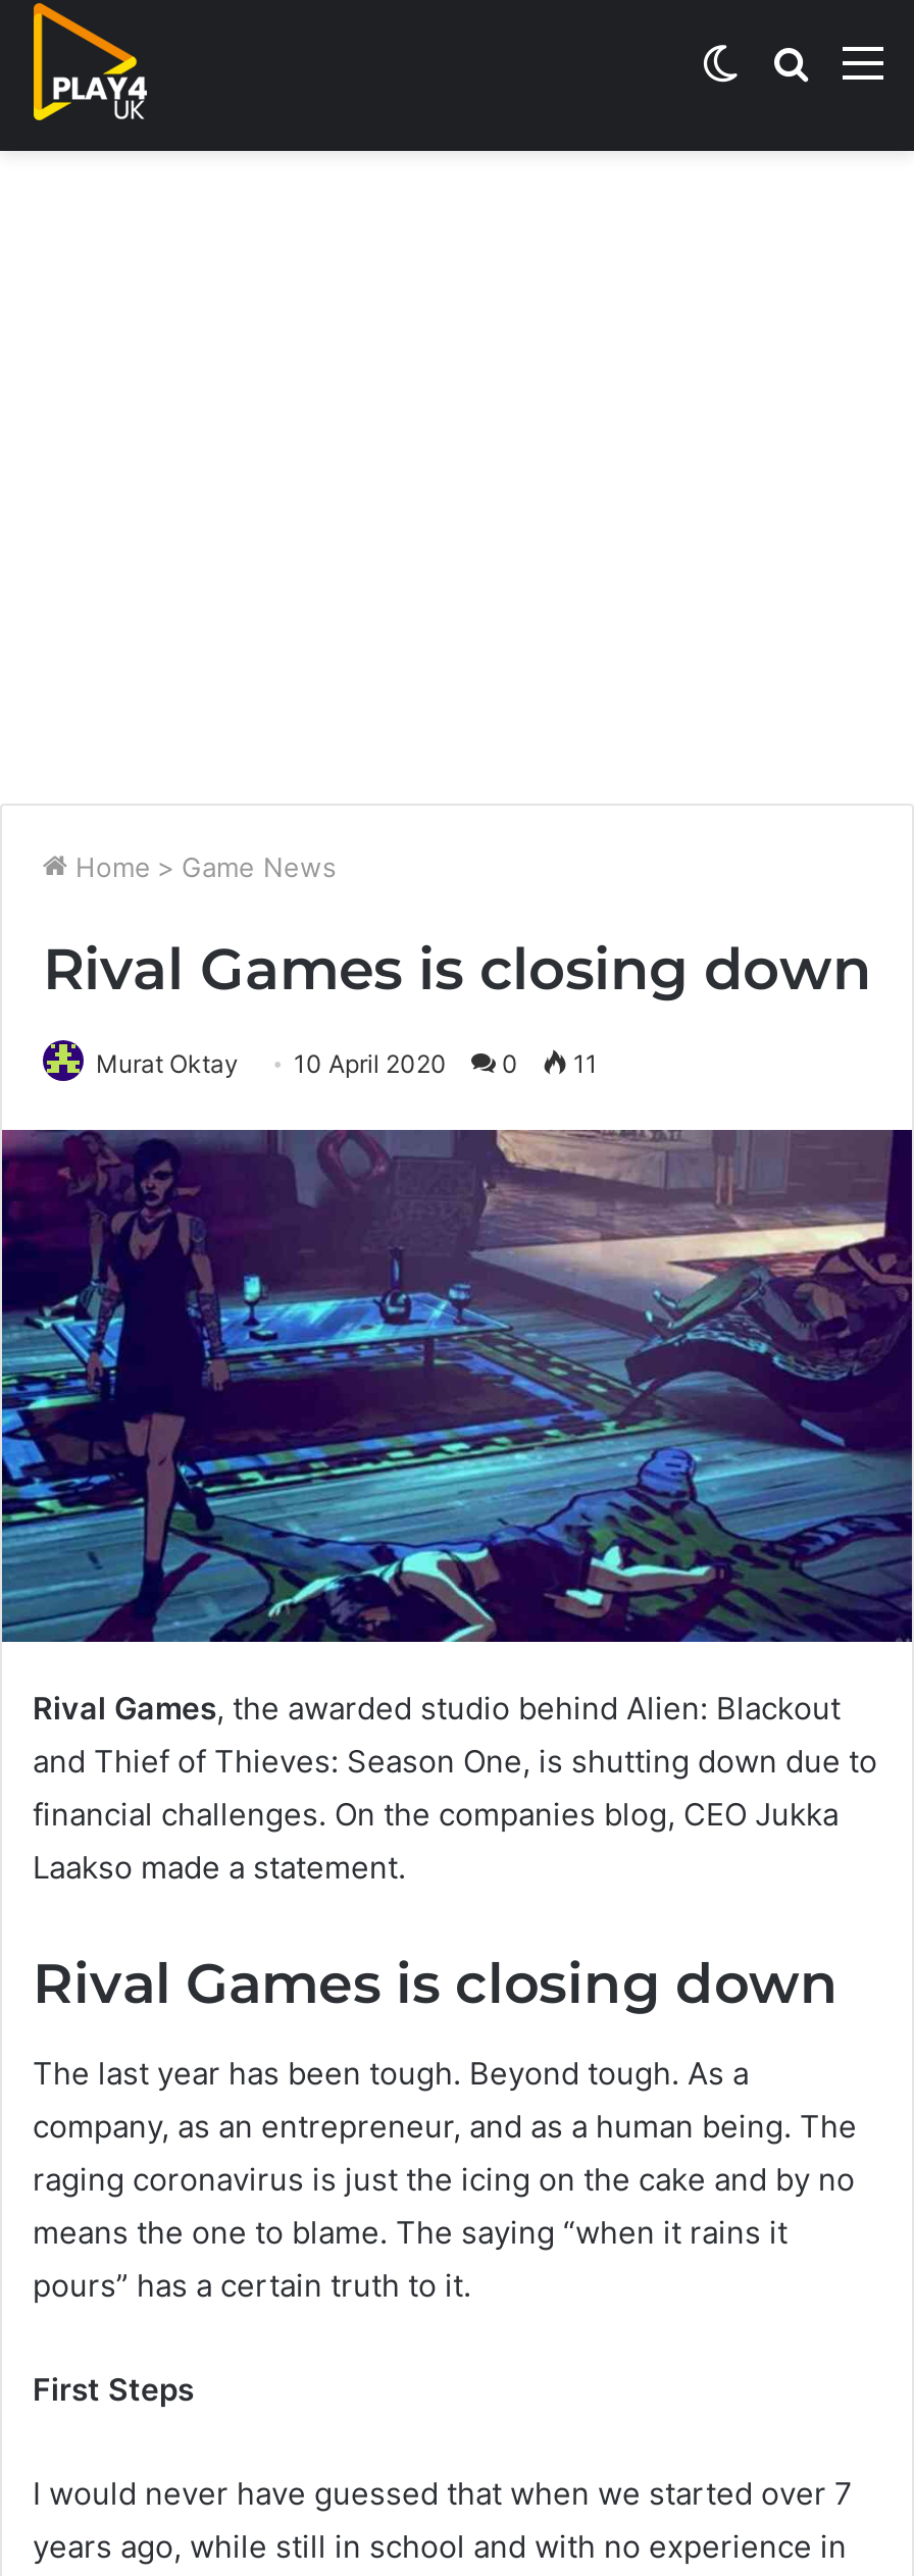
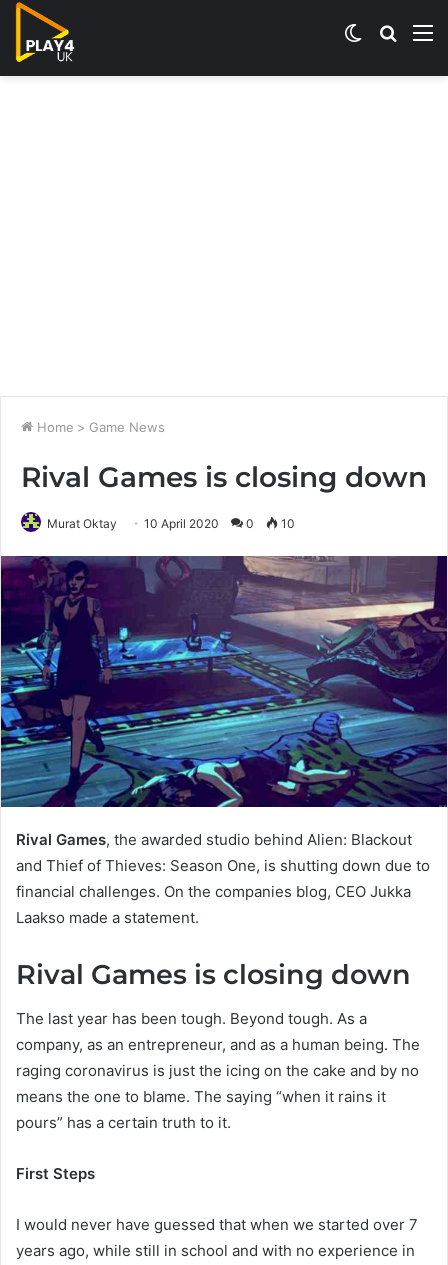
- Murat Oktay 10 April 2020 0 11
+ Murat Oktay 10 April 2020 0 10
